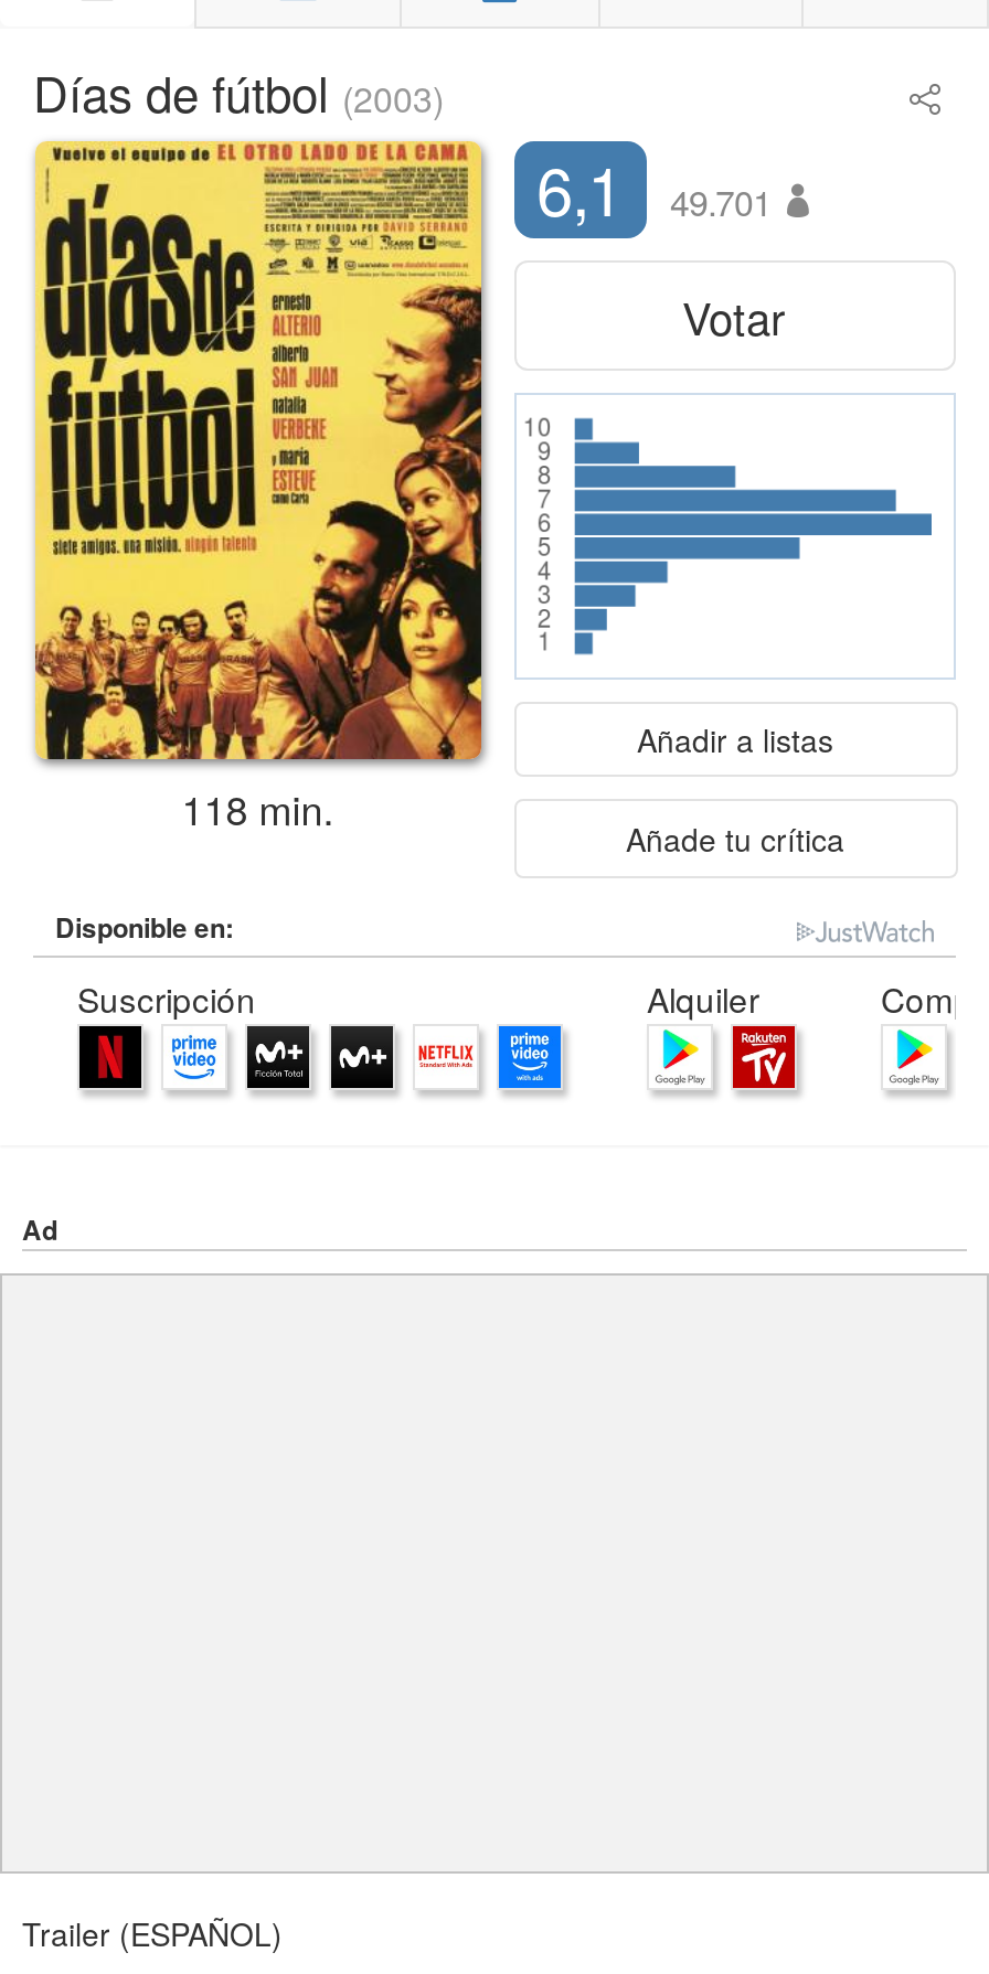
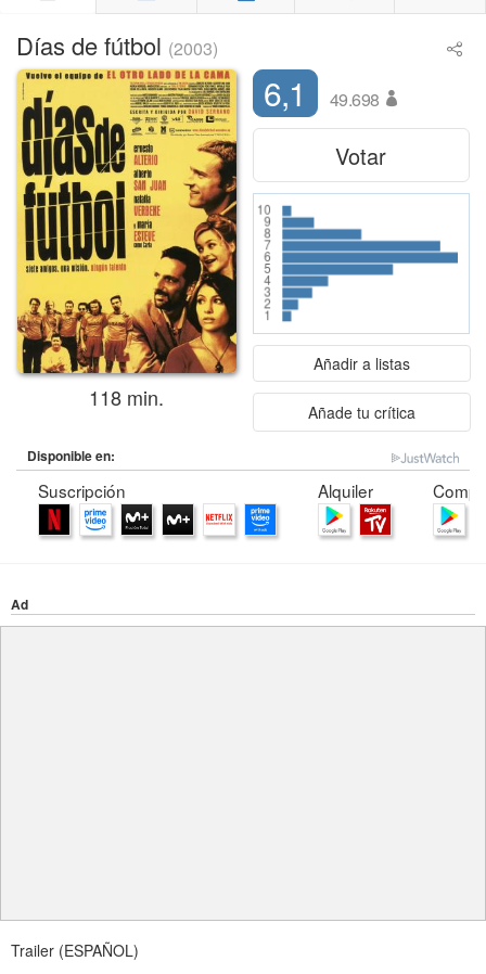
- 6,1 49.701
+ 6,1 49.698
